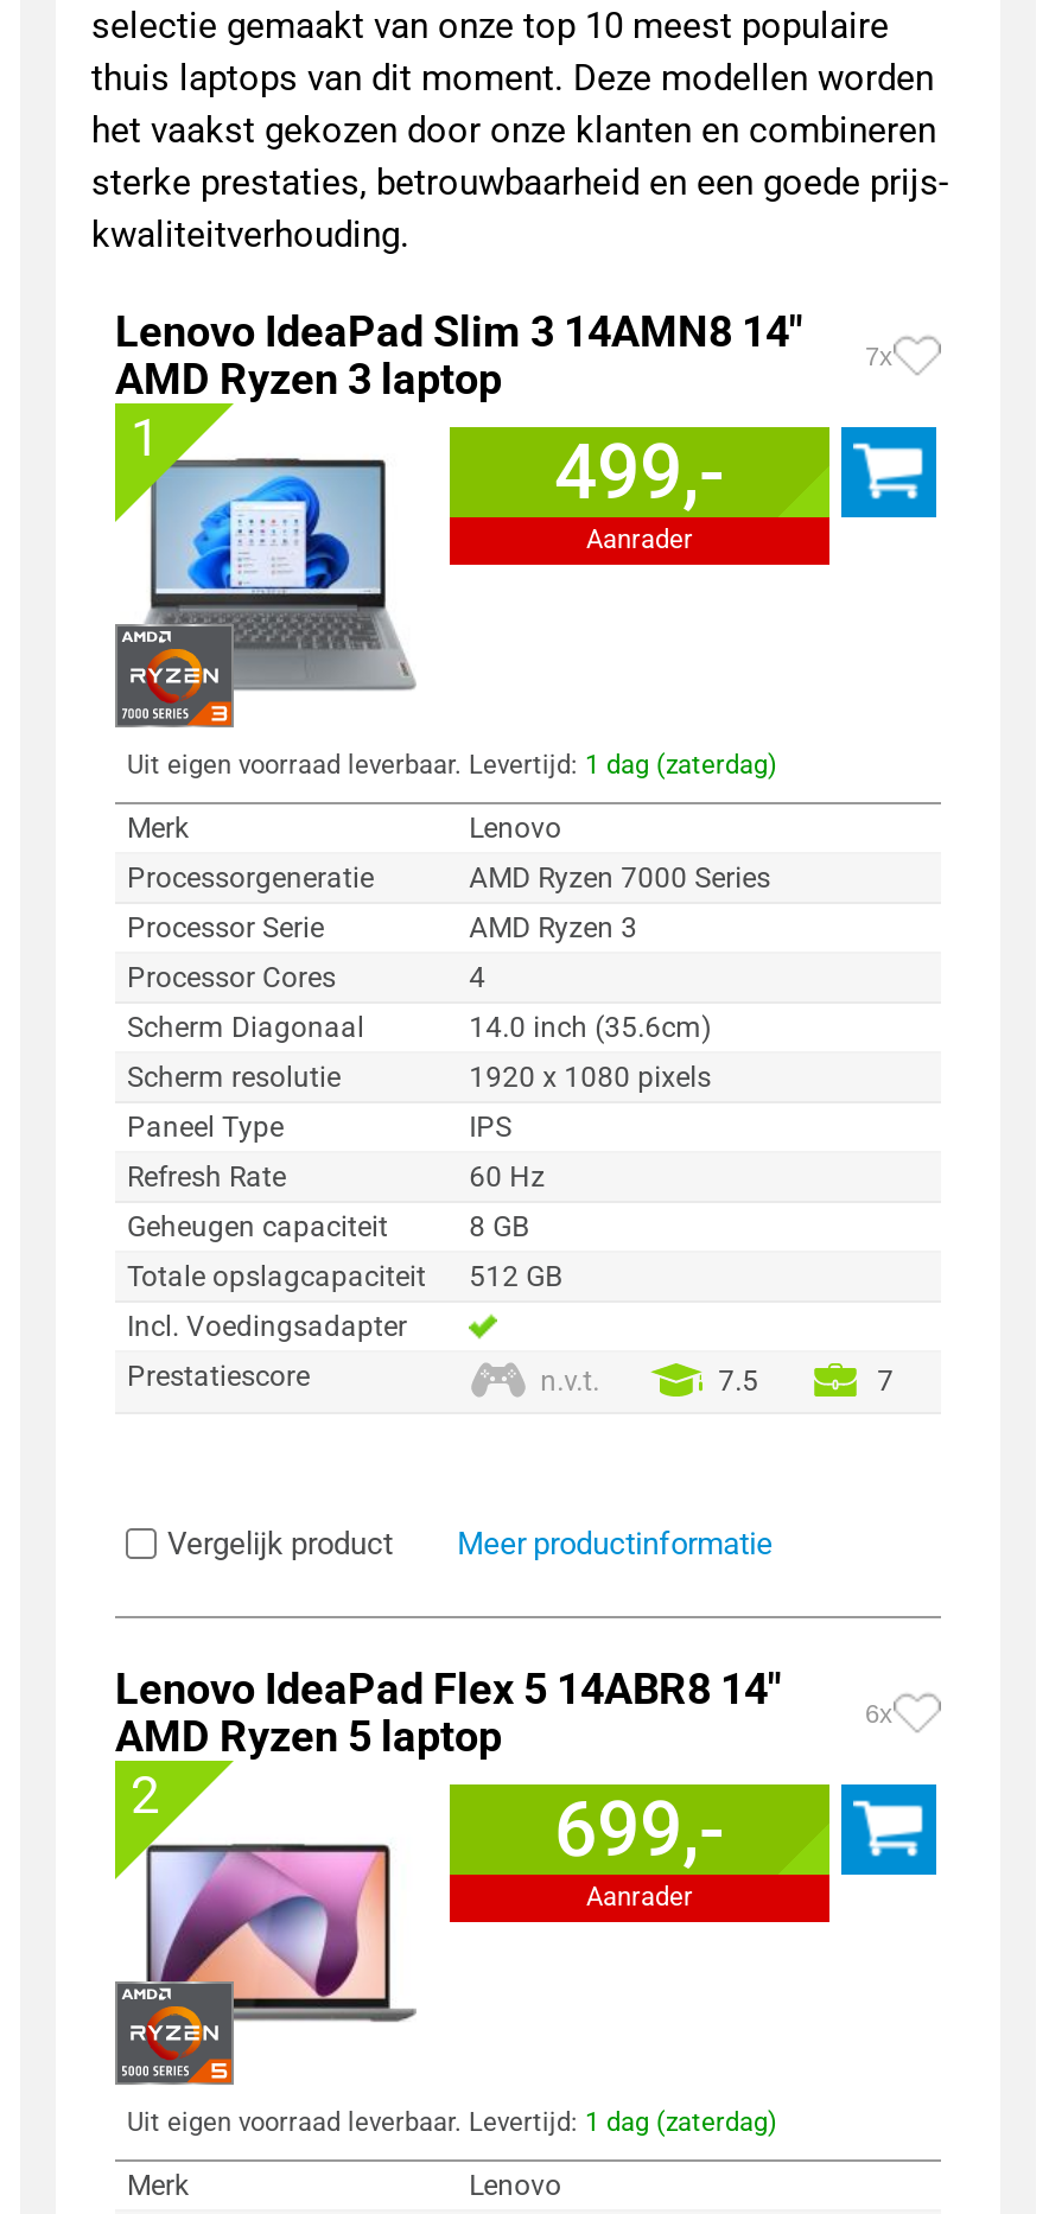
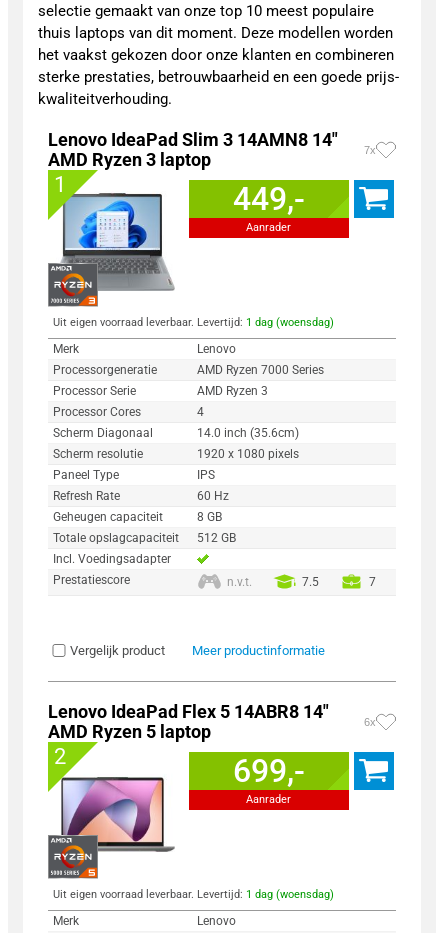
- 499,-
+ 449,-

- Uit eigen voorraad leverbaar. Levertijd: 1 dag (zaterdag)
+ Uit eigen voorraad leverbaar. Levertijd: 1 dag (woensdag)

- Uit eigen voorraad leverbaar. Levertijd: 1 dag (zaterdag)
+ Uit eigen voorraad leverbaar. Levertijd: 1 dag (woensdag)
